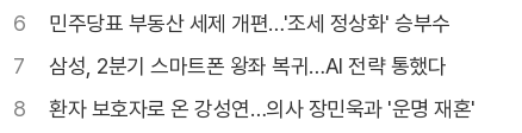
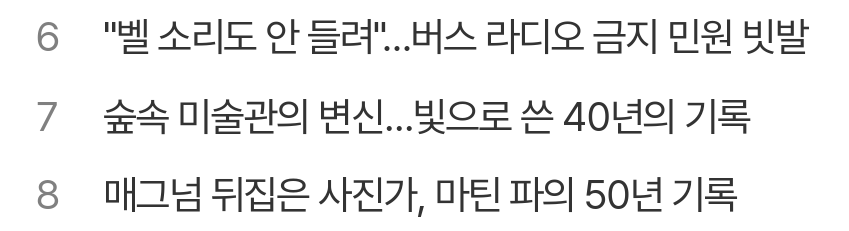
- 민주당표 부동산 세제 개편…'조세 정상화' 승부수
+ "벨 소리도 안 들려"…버스 라디오 금지 민원 빗발

- 삼성, 2분기 스마트폰 왕좌 복귀…AI 전략 통했다
+ 숲속 미술관의 변신…빛으로 쓴 40년의 기록

- 환자 보호자로 온 강성연…의사 장민욱과 '운명 재혼'
+ 매그넘 뒤집은 사진가, 마틴 파의 50년 기록
